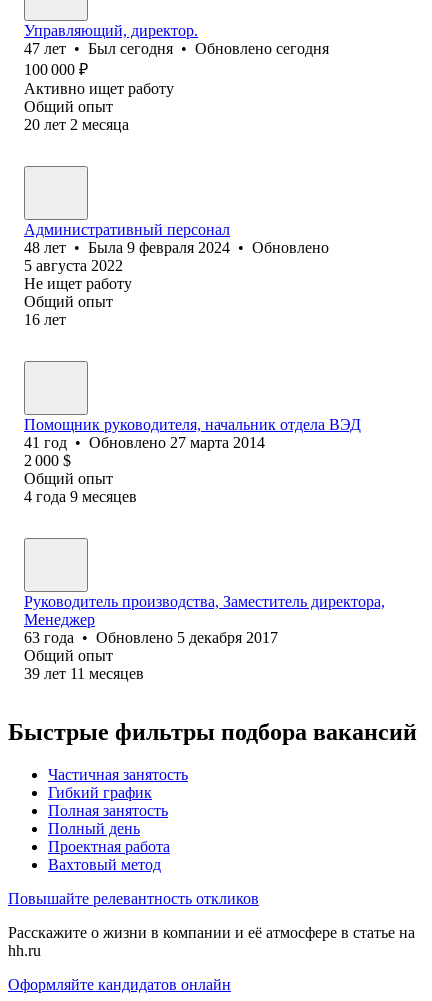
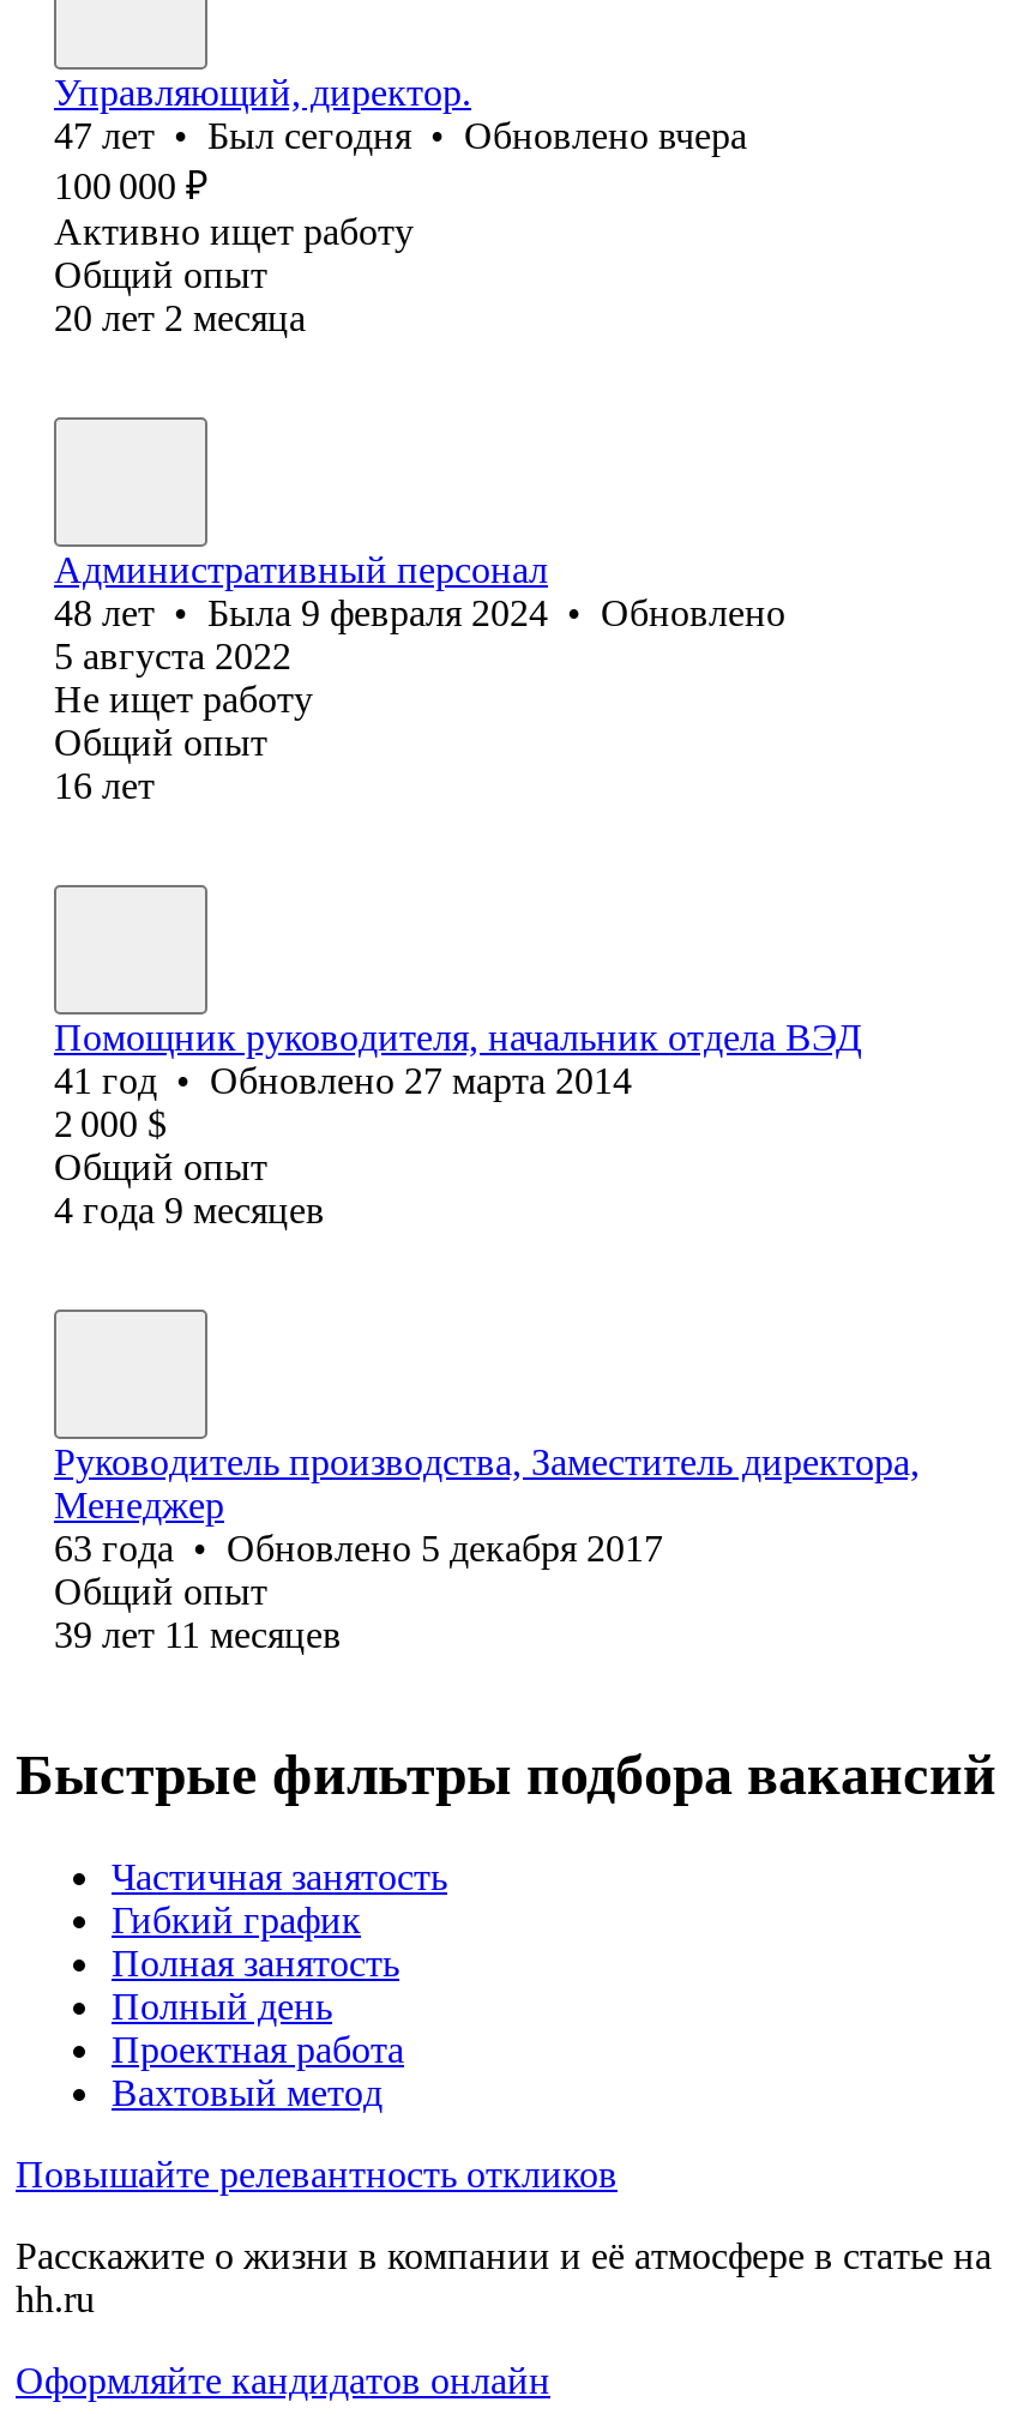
- 47 лет • Был сегодня • Обновлено сегодня
+ 47 лет • Был сегодня • Обновлено вчера
